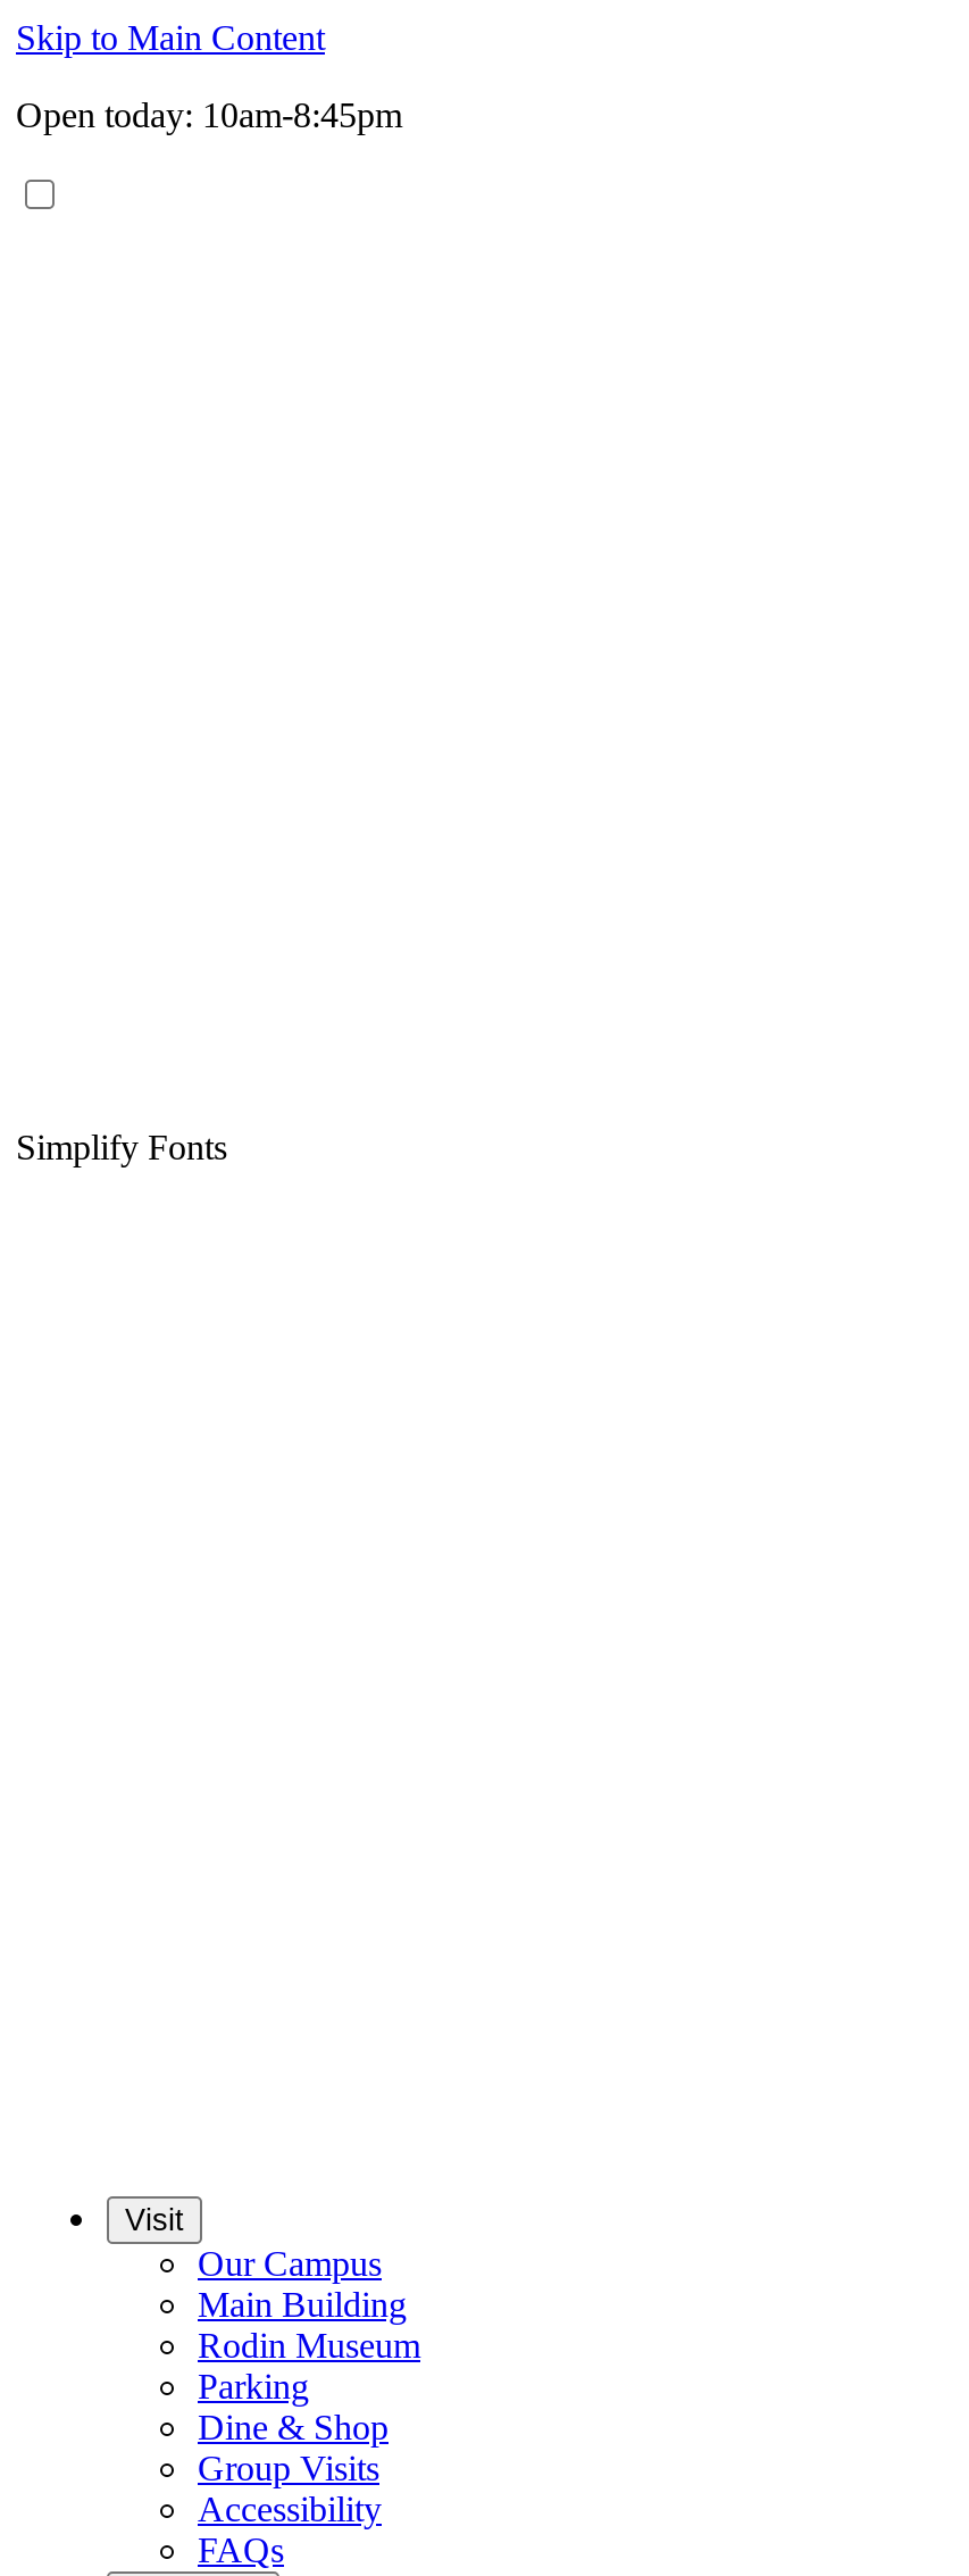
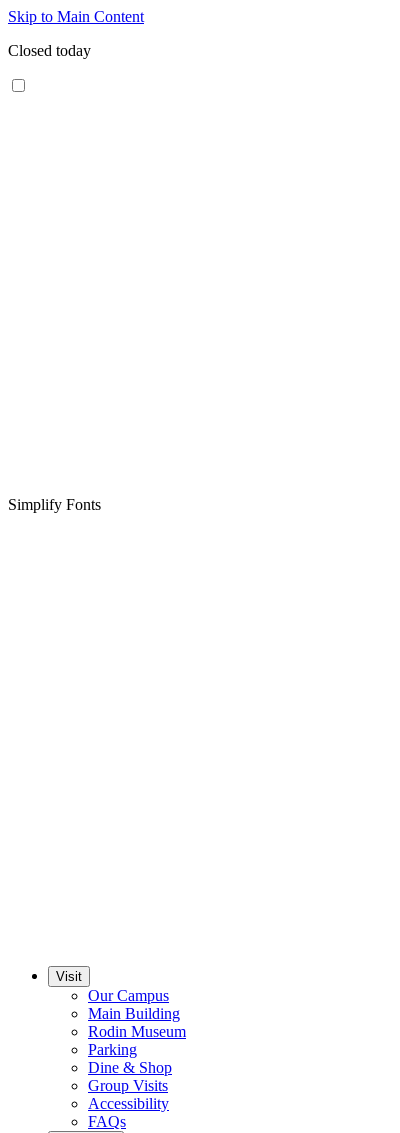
- Open today: 10am-8:45pm
+ Closed today
